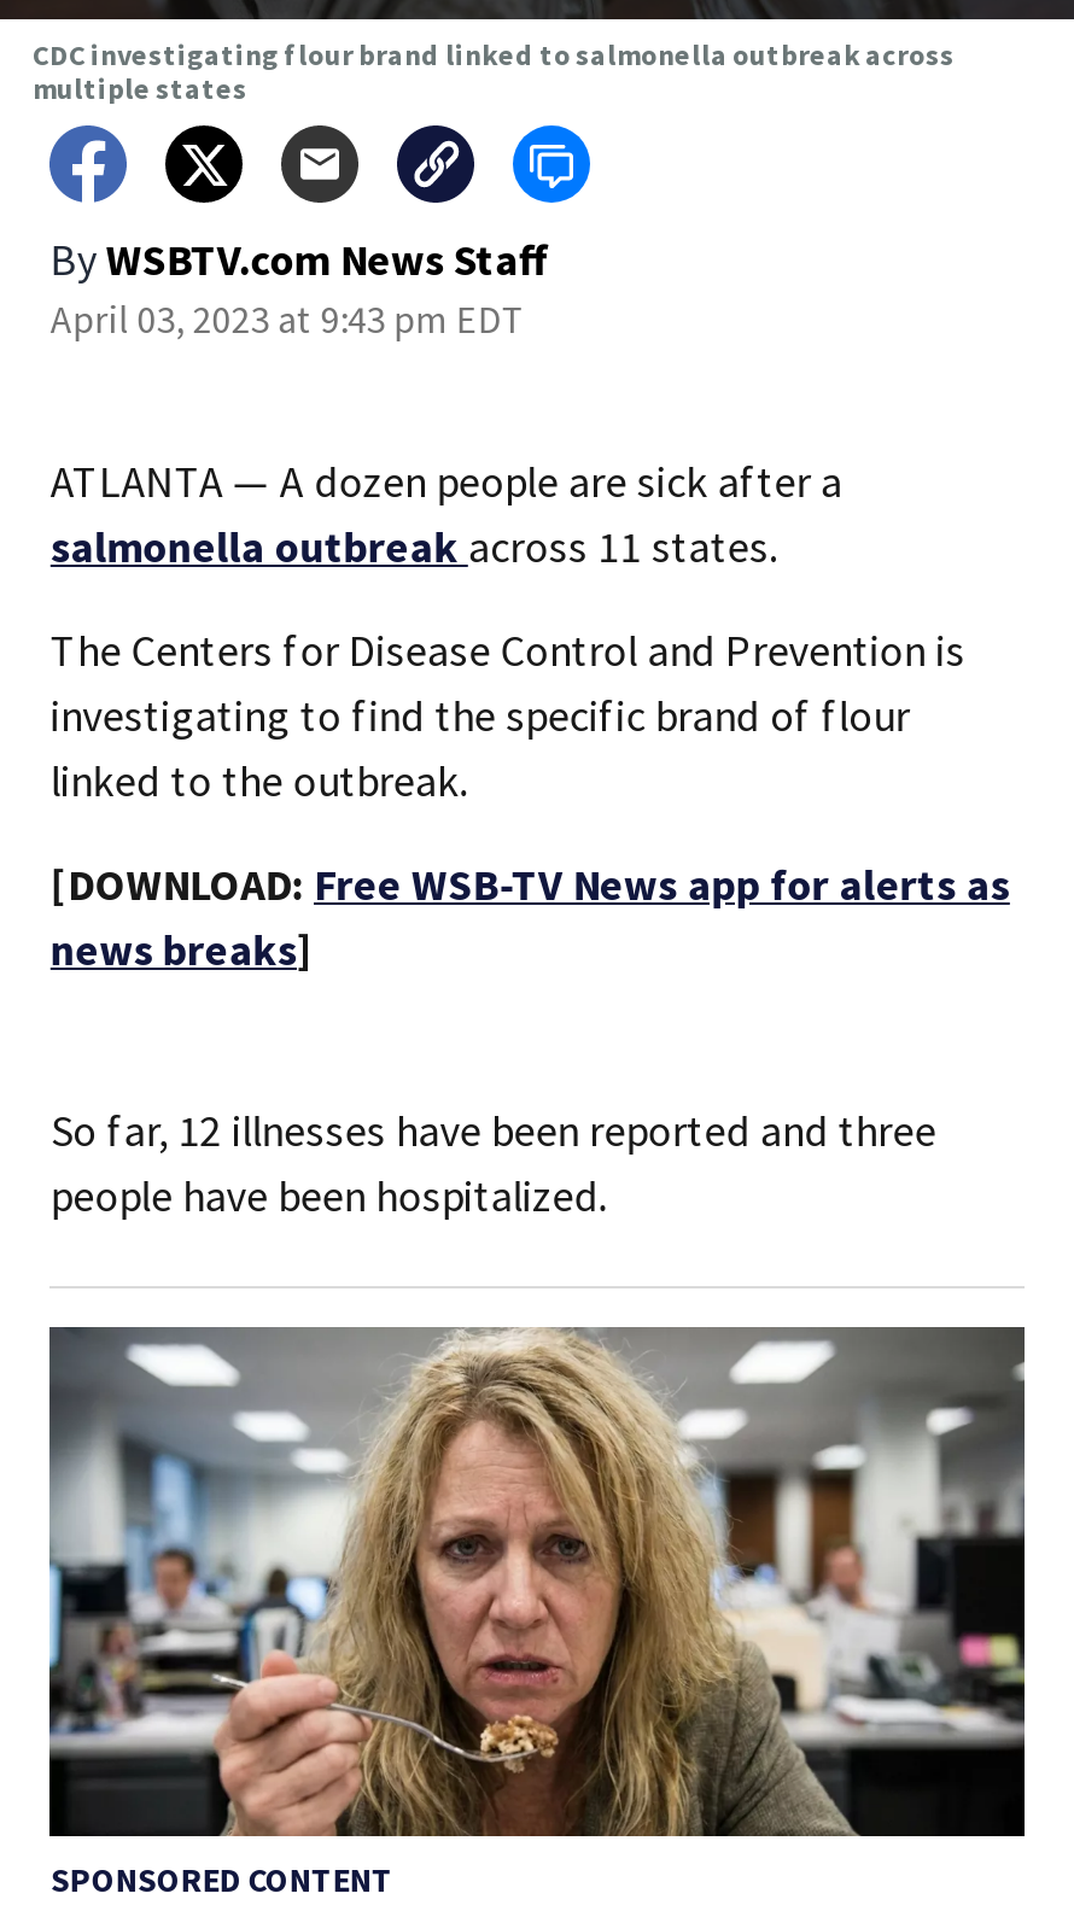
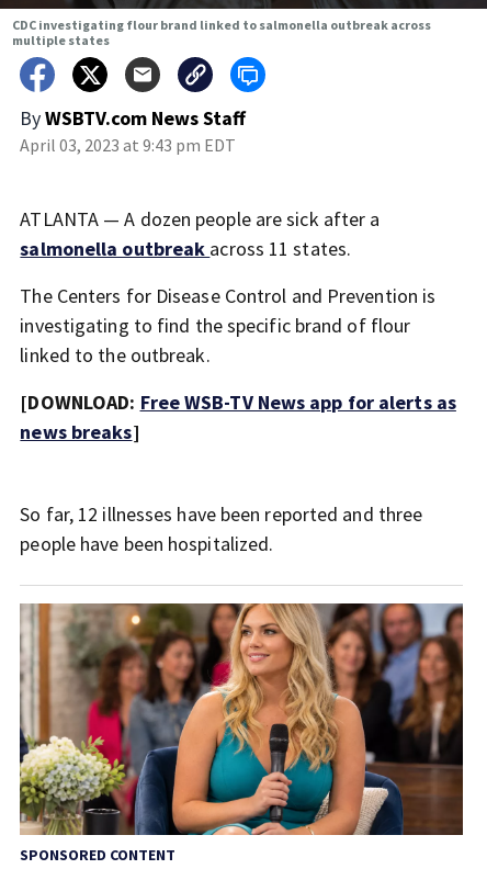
- [image]
+ [image]
